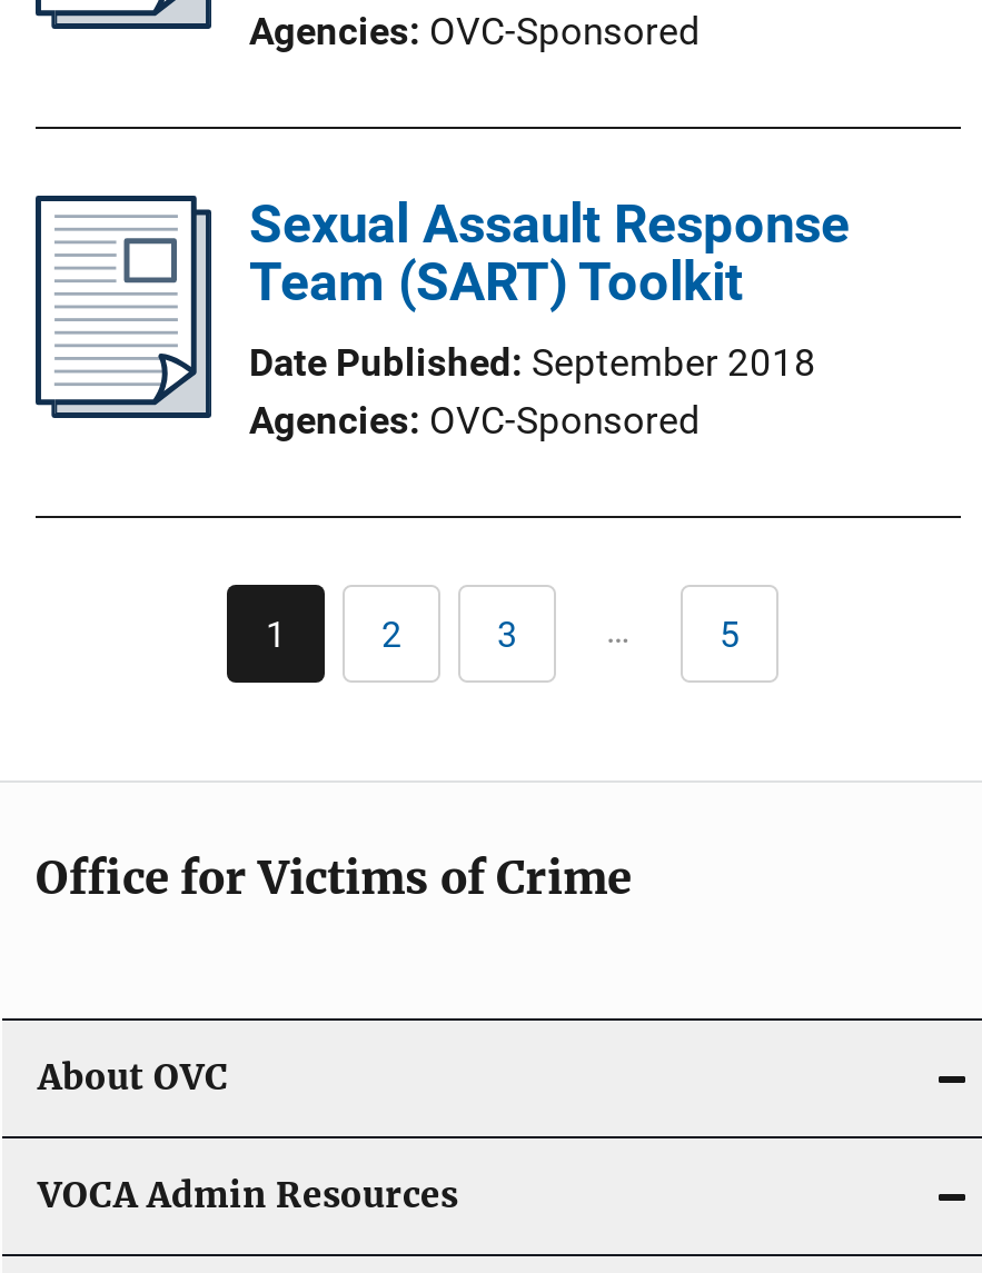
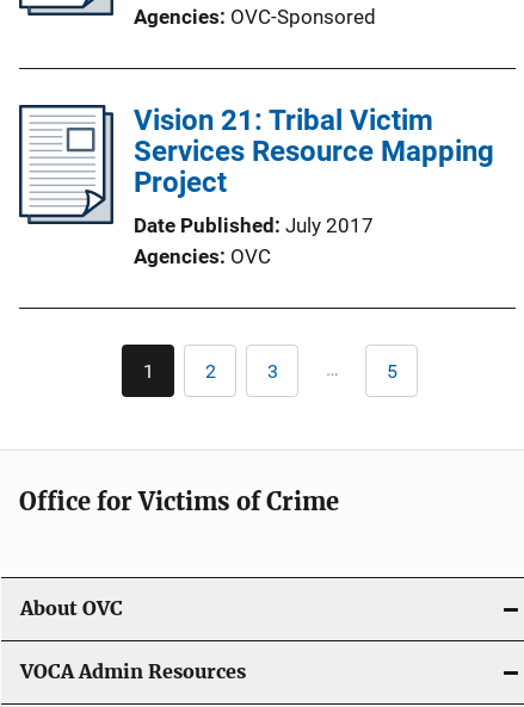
- Sexual Assault Response
- Team (SART) Toolkit
- Date Published September 2018
- Agencies OVC-Sponsored
+ Vision 21: Tribal Victim
+ Services Resource Mapping
+ Project
+ Date Published July 2017
+ Agencies OVC
